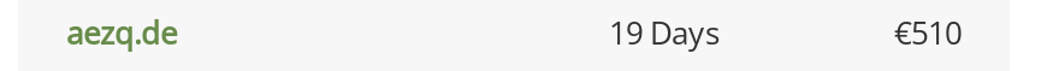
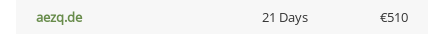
- 19 Days
+ 21 Days
